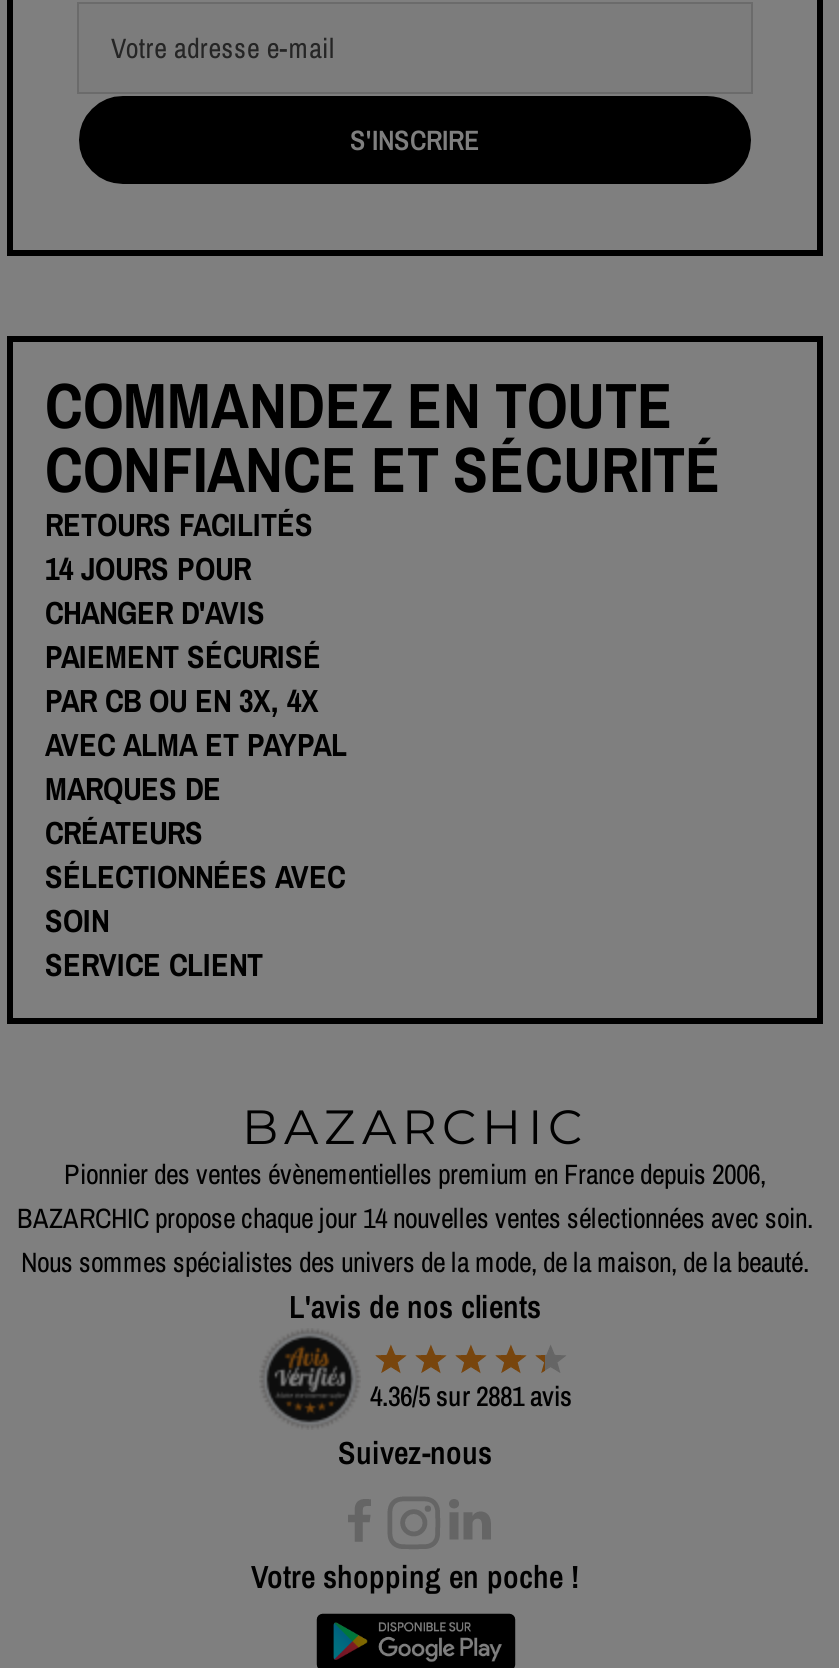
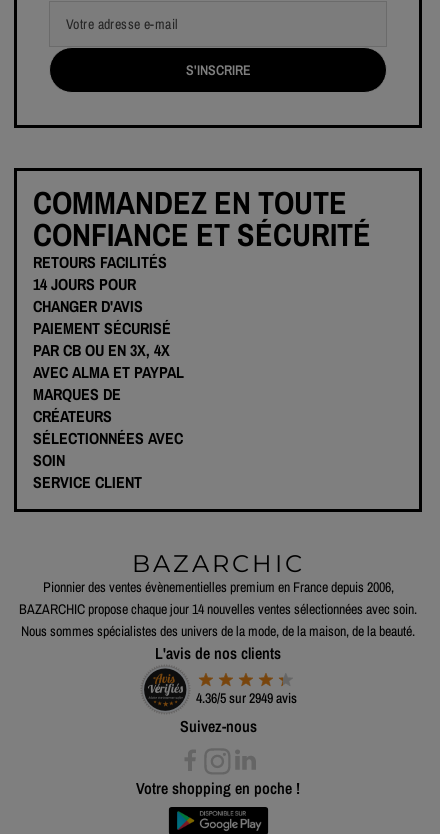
- 4.36/5 sur 2881 avis
+ 4.36/5 sur 2949 avis
